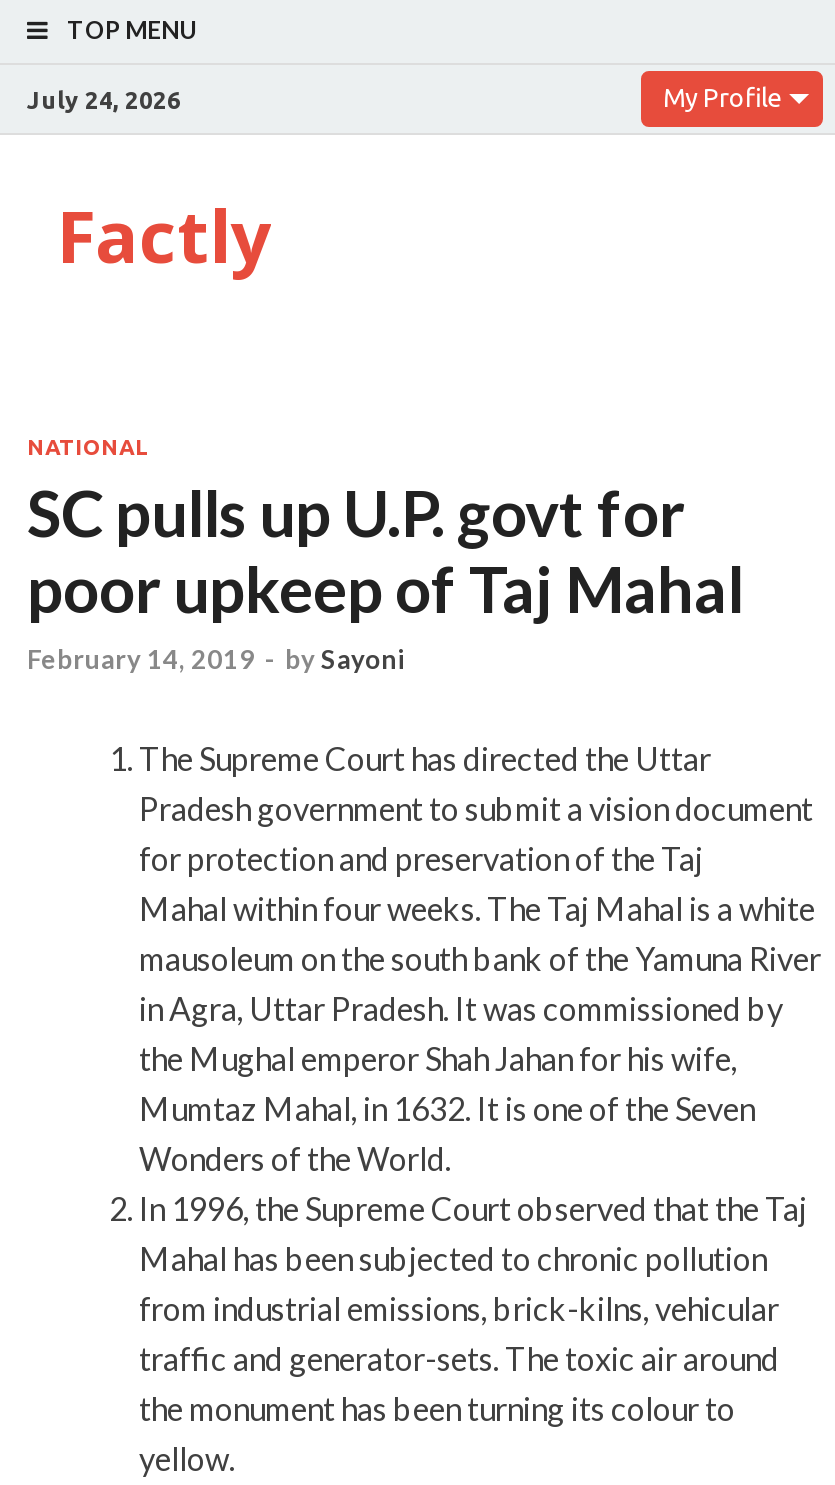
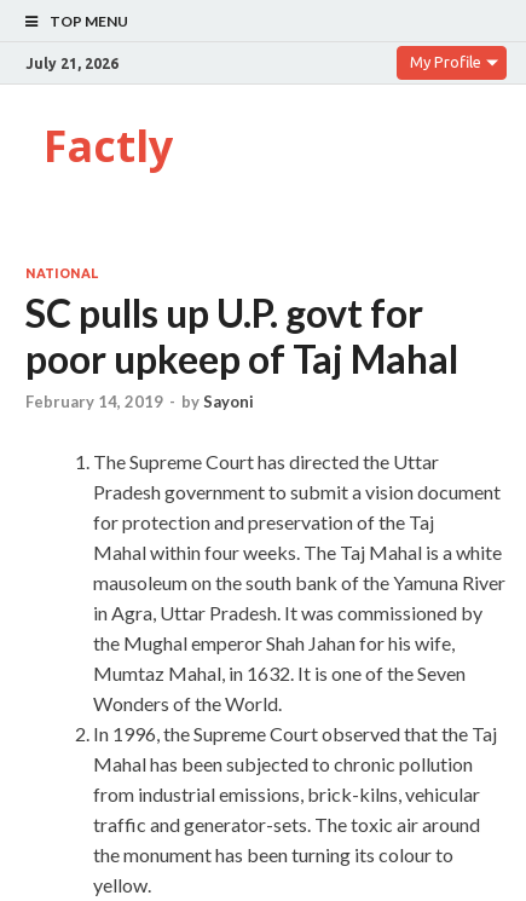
- July 24, 2026
+ July 21, 2026
